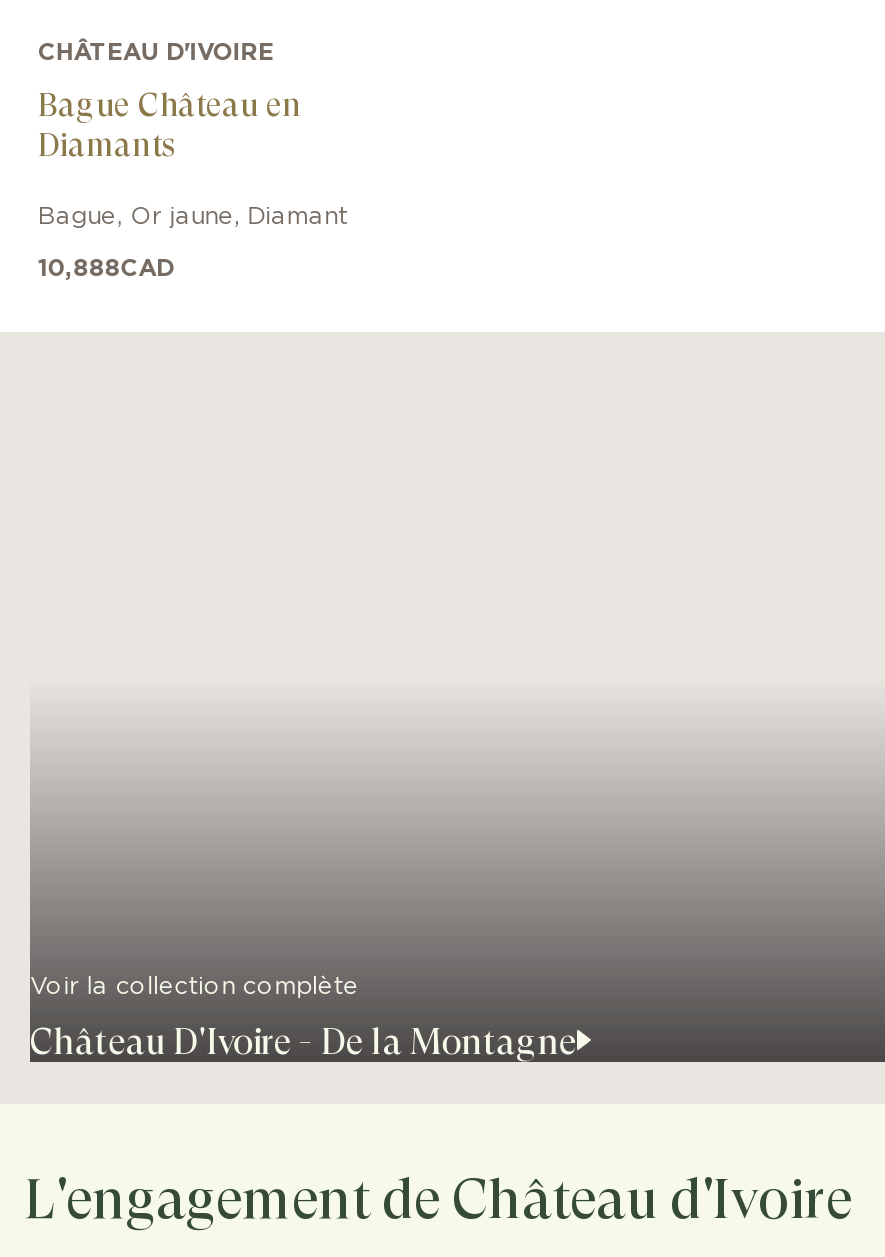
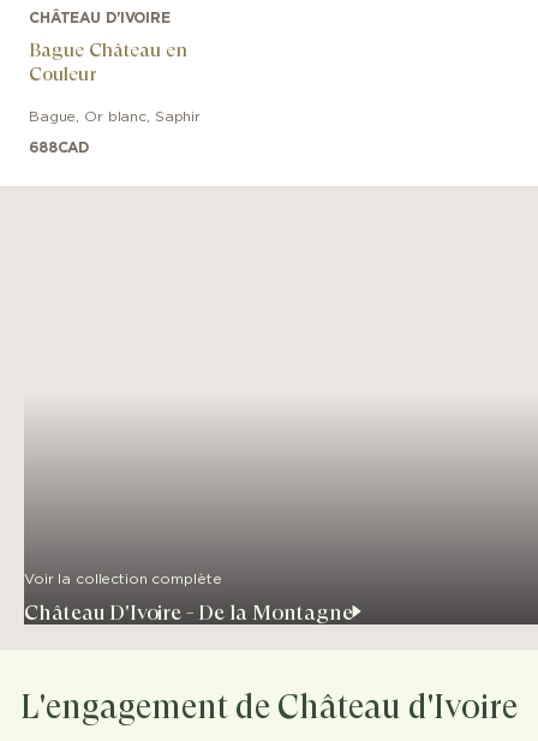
- Diamants
+ Couleur

- Bague, Or jaune, Diamant
+ Bague, Or blanc, Saphir

- 10,888CAD
+ 688CAD
